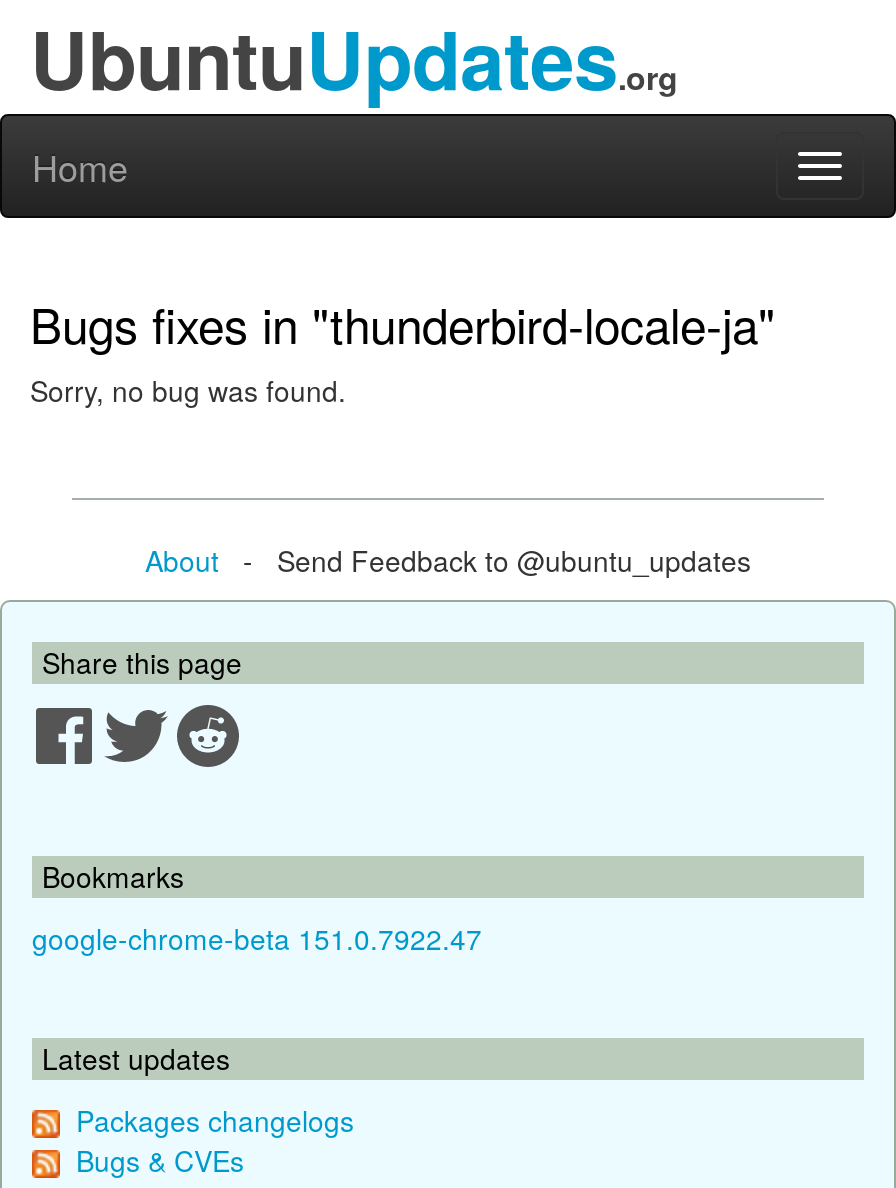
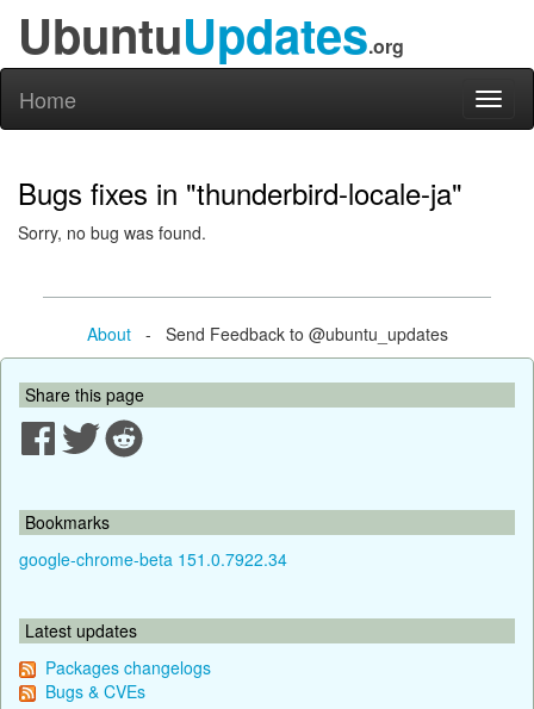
- google-chrome-beta 151.0.7922.47
+ google-chrome-beta 151.0.7922.34
